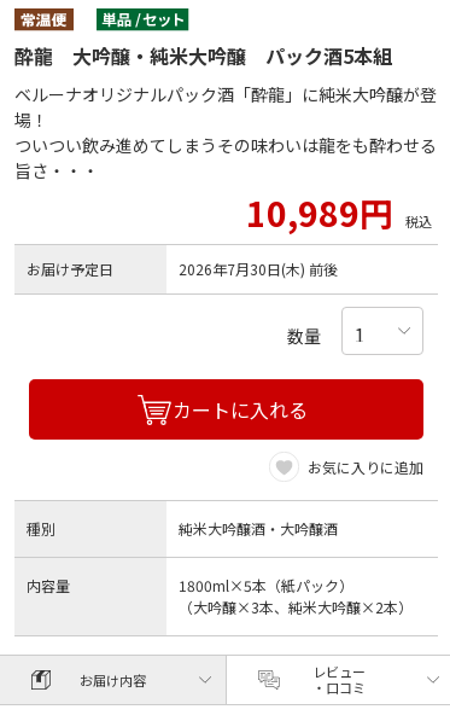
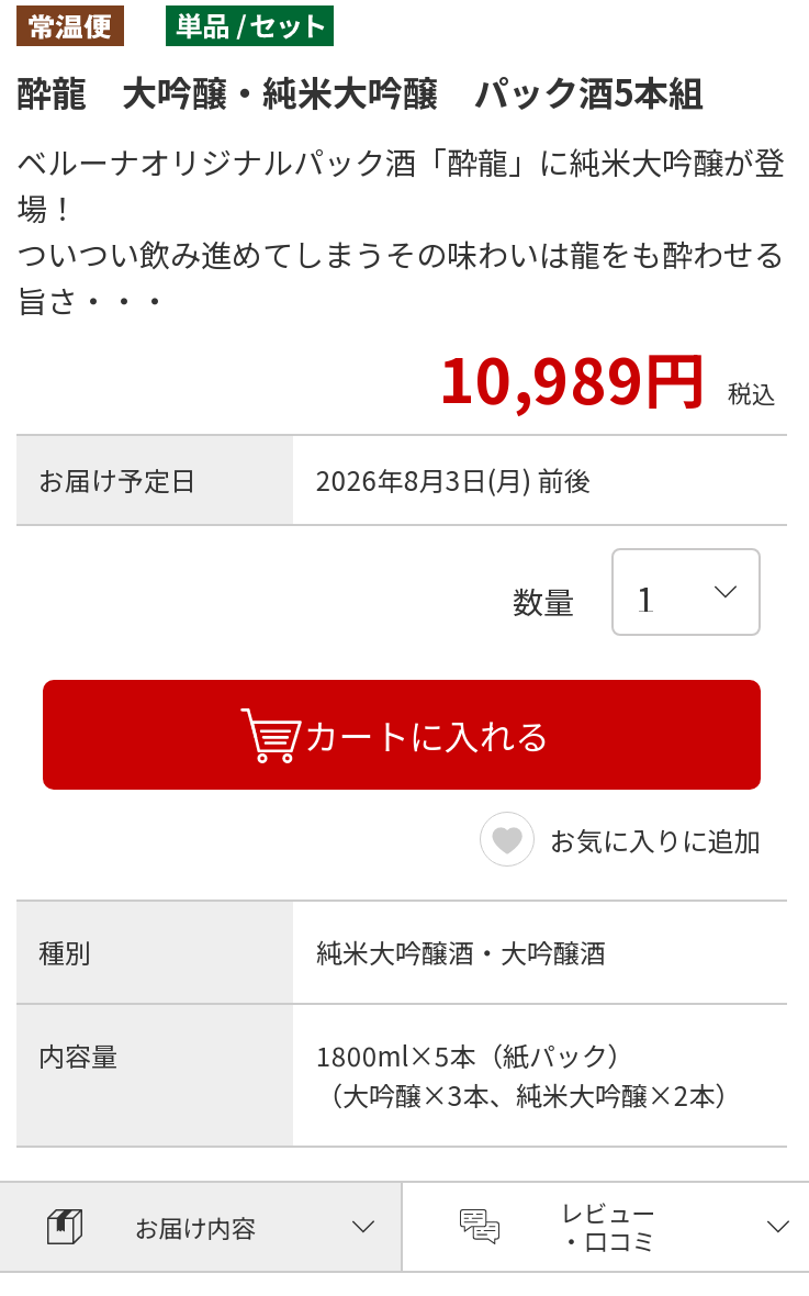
- 2026年7月30日(木) 前後
+ 2026年8月3日(月) 前後
